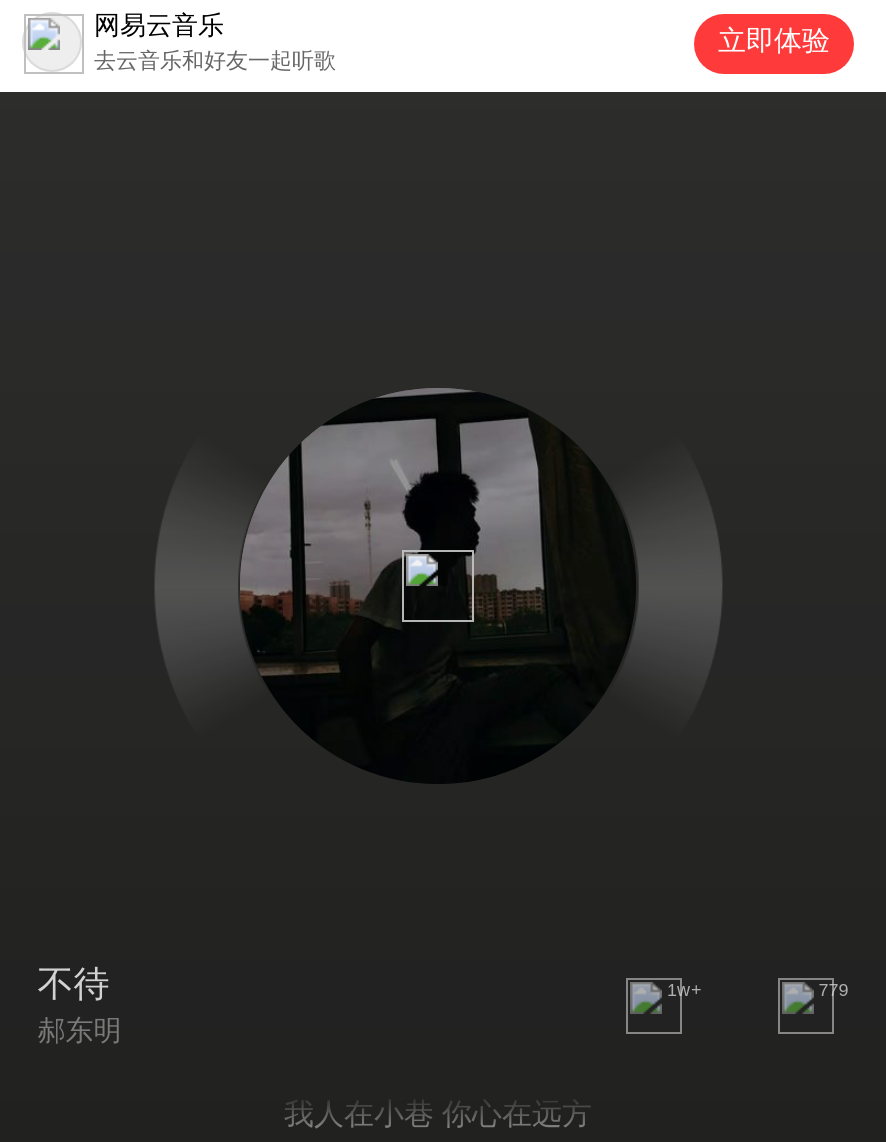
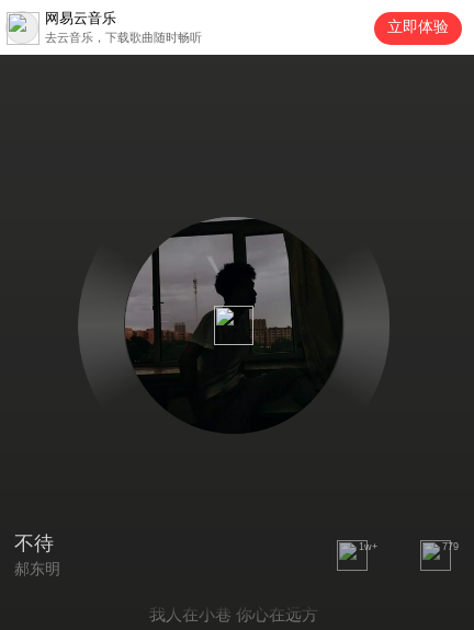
- 去云音乐和好友一起听歌
+ 去云音乐，下载歌曲随时畅听
